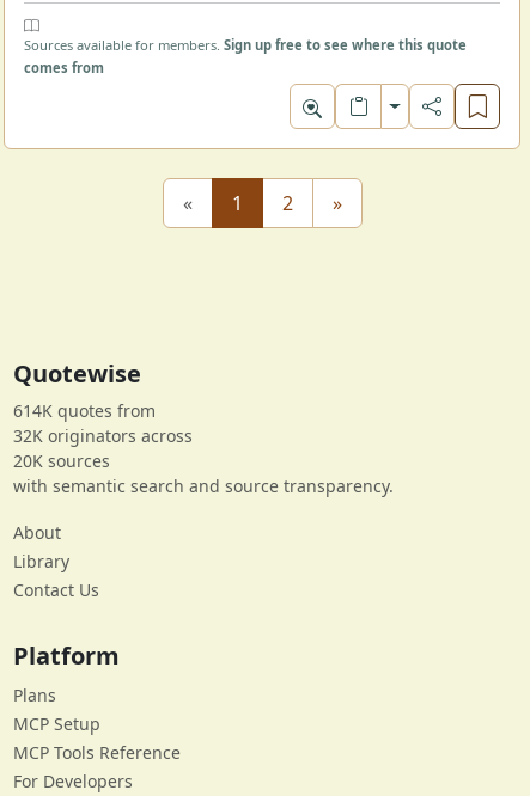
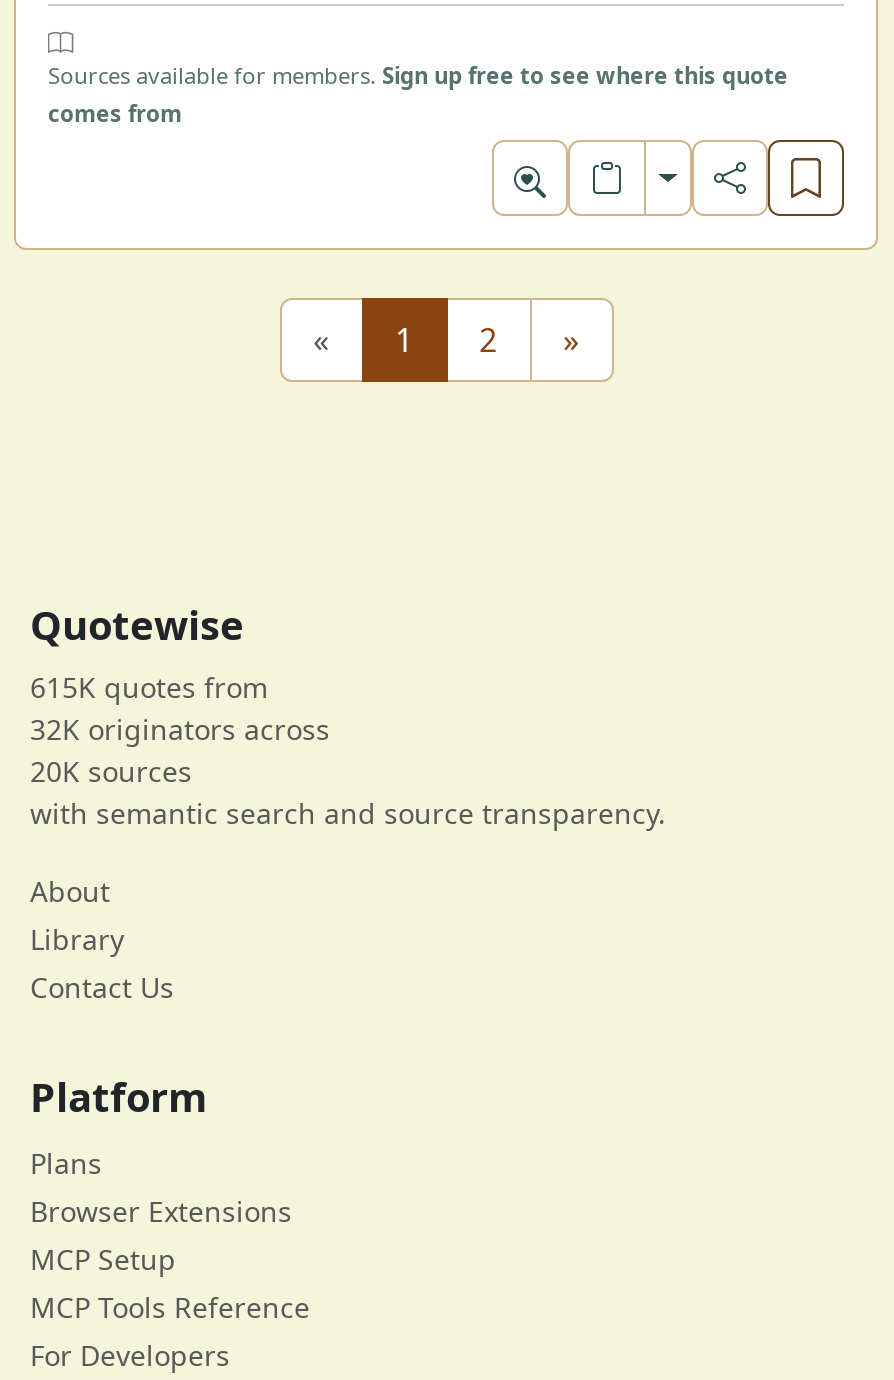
- 614K quotes from
+ 615K quotes from

+ Browser Extensions
